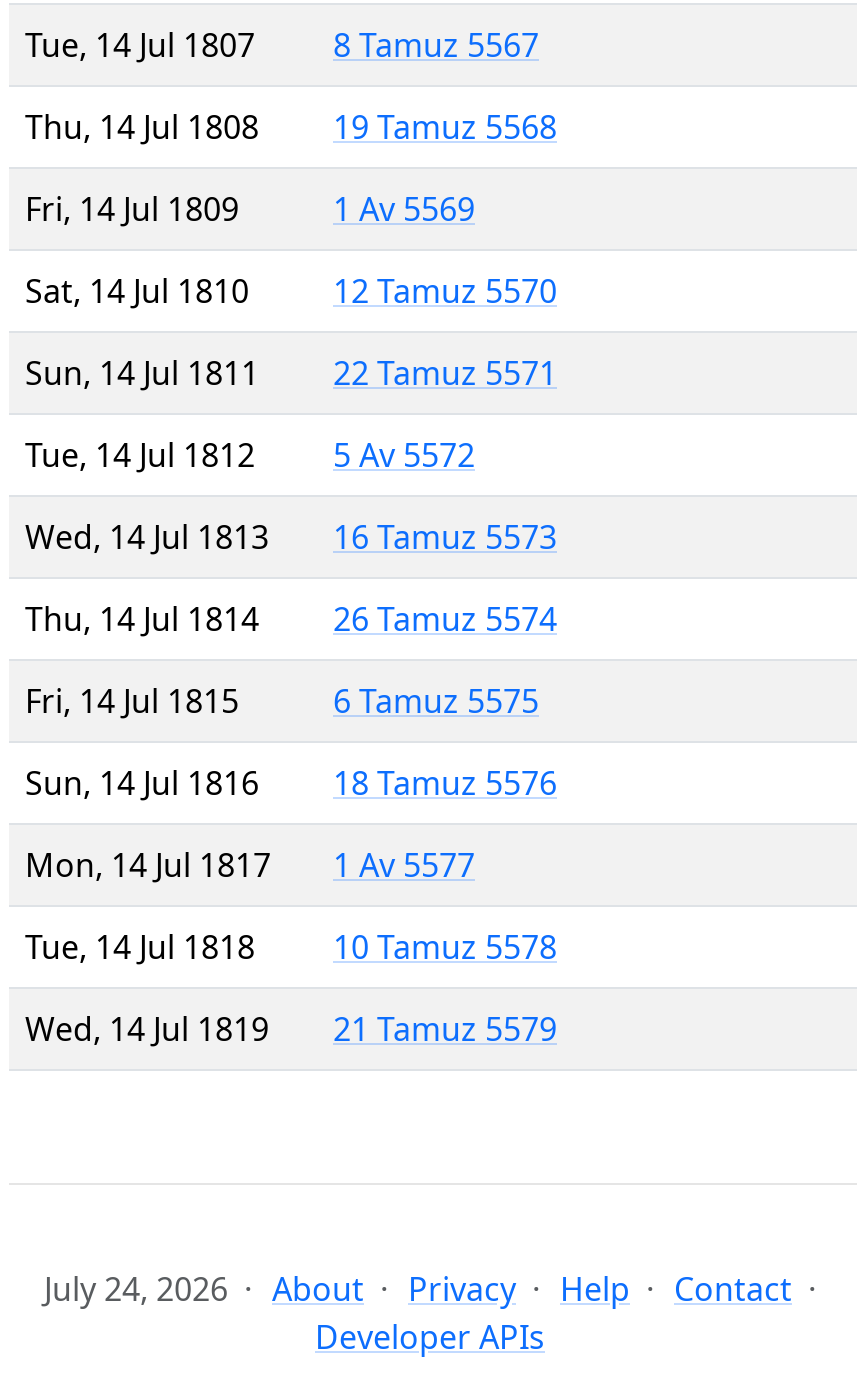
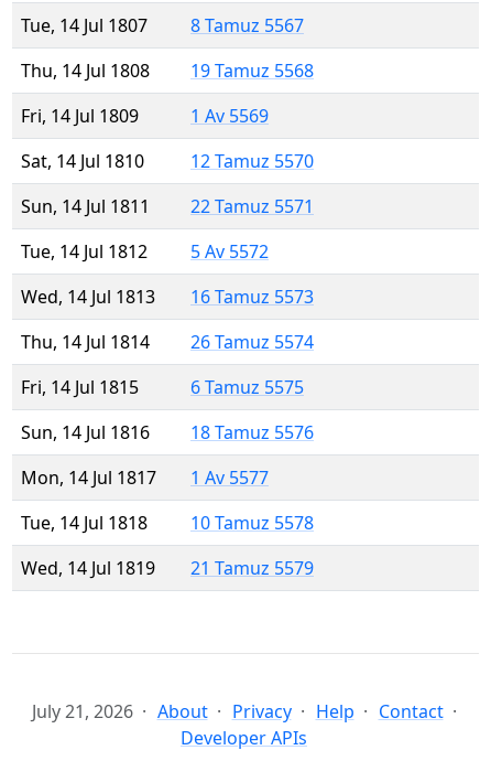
- July 24, 2026 About Privacy Help Contact
+ July 21, 2026 About Privacy Help Contact
